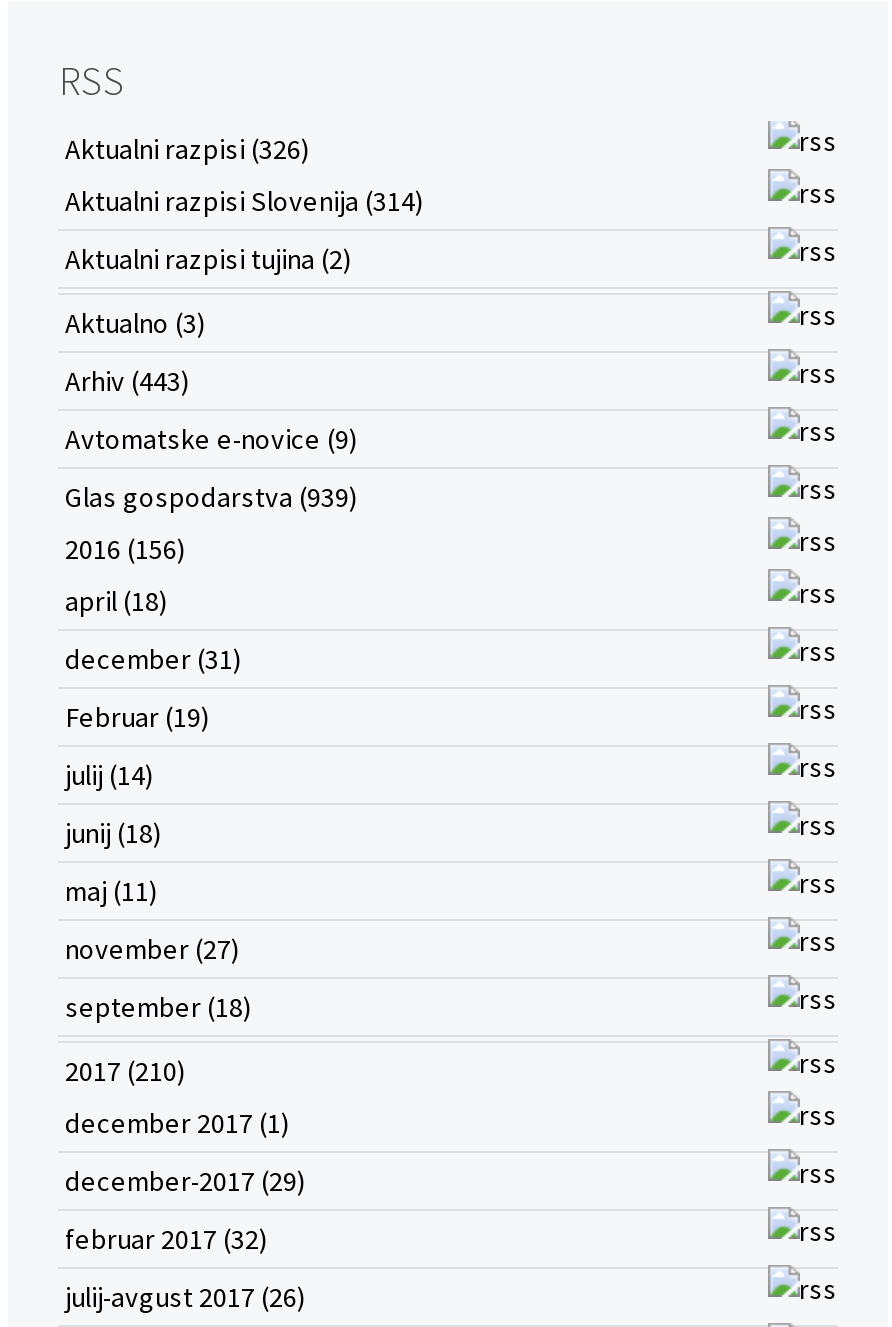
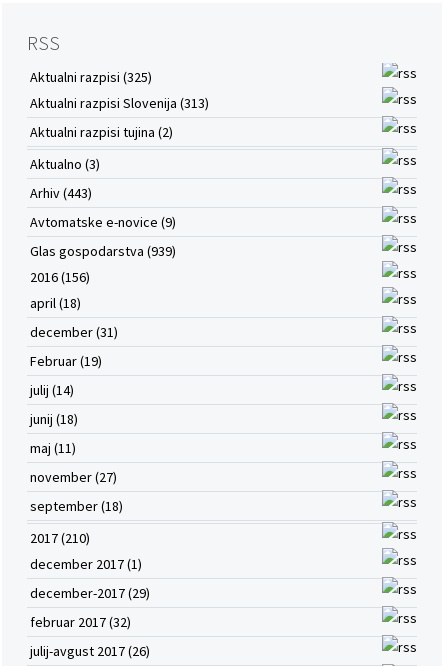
- Aktualni razpisi (326)
+ Aktualni razpisi (325)

- Aktualni razpisi Slovenija (314)
+ Aktualni razpisi Slovenija (313)
